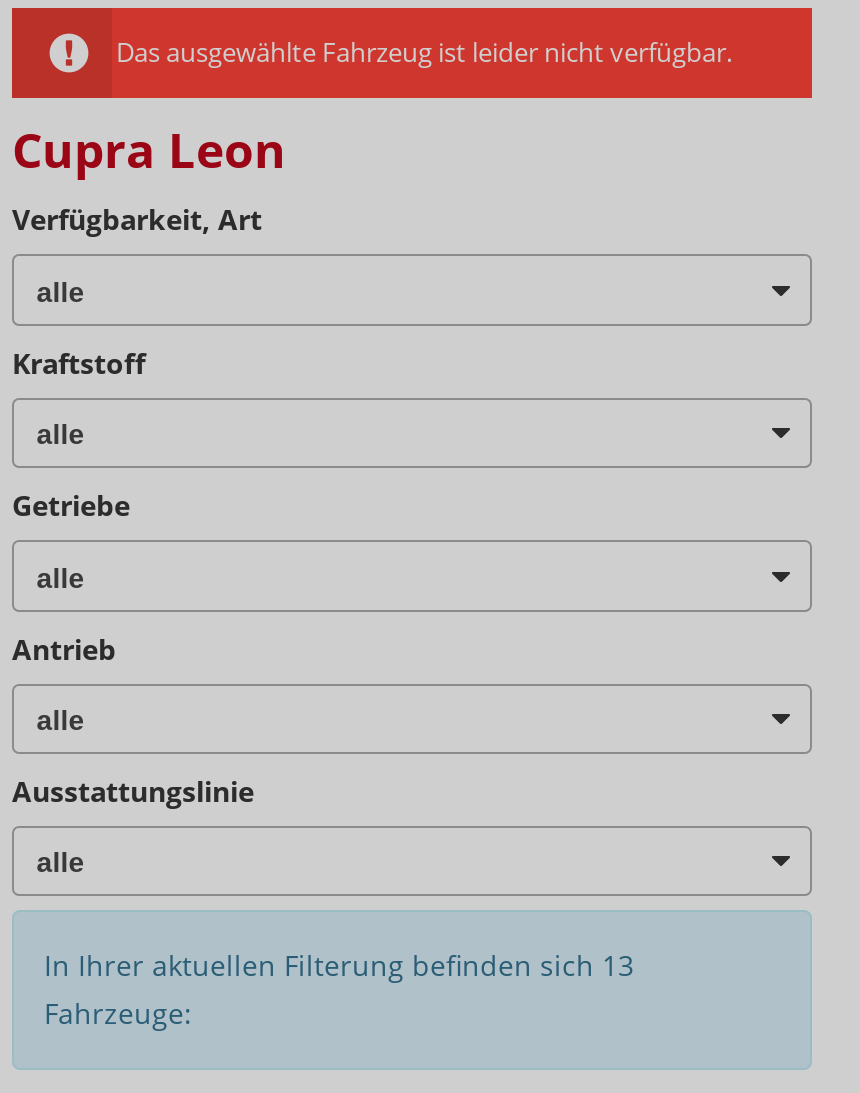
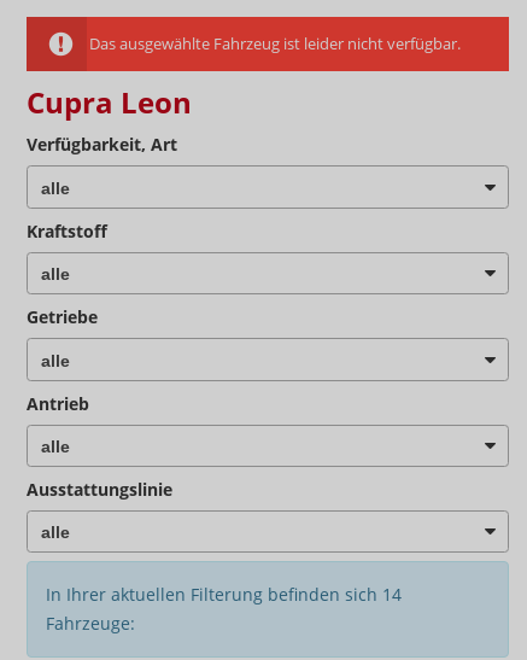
- In Ihrer aktuellen Filterung befinden sich 13
+ In Ihrer aktuellen Filterung befinden sich 14
